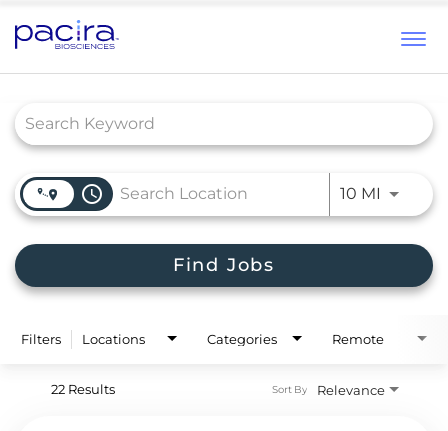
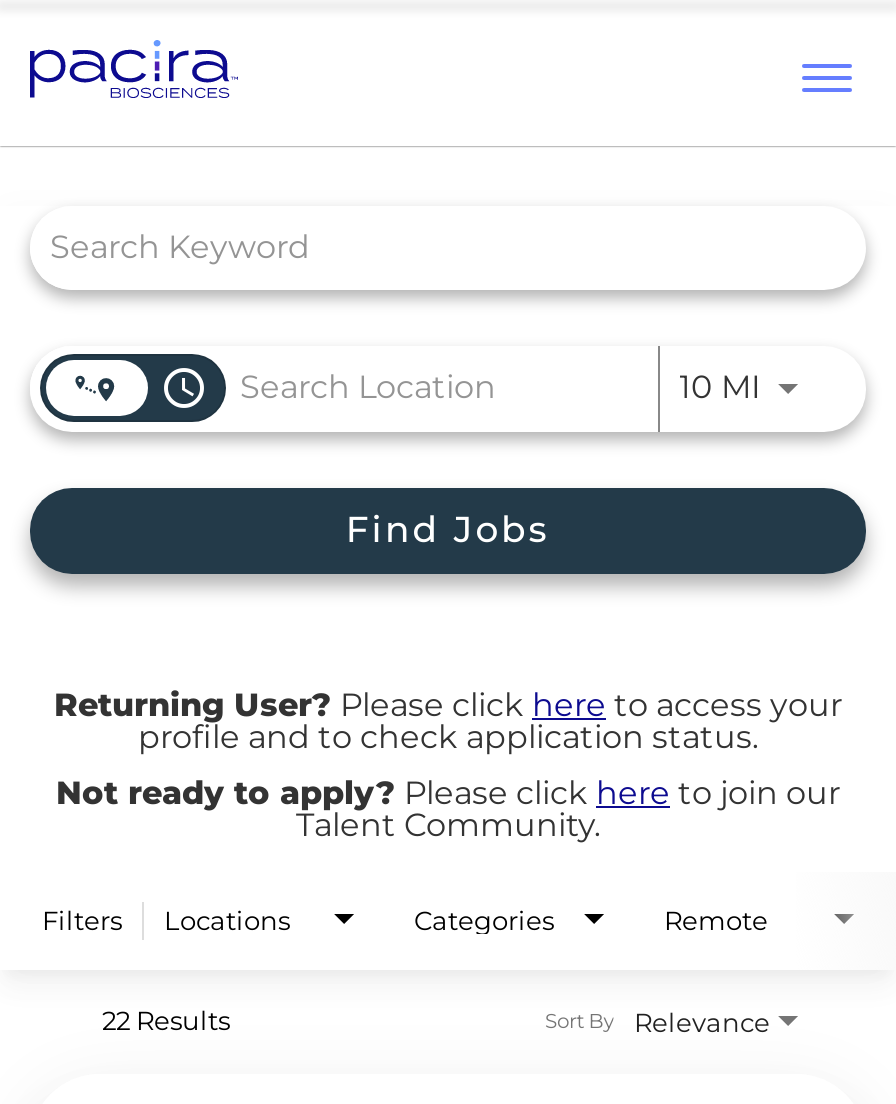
+ Returning User? Please click here to access your
+ profile and to check application status.
+ Not ready to apply? Please click here to join our
+ Talent Community.
